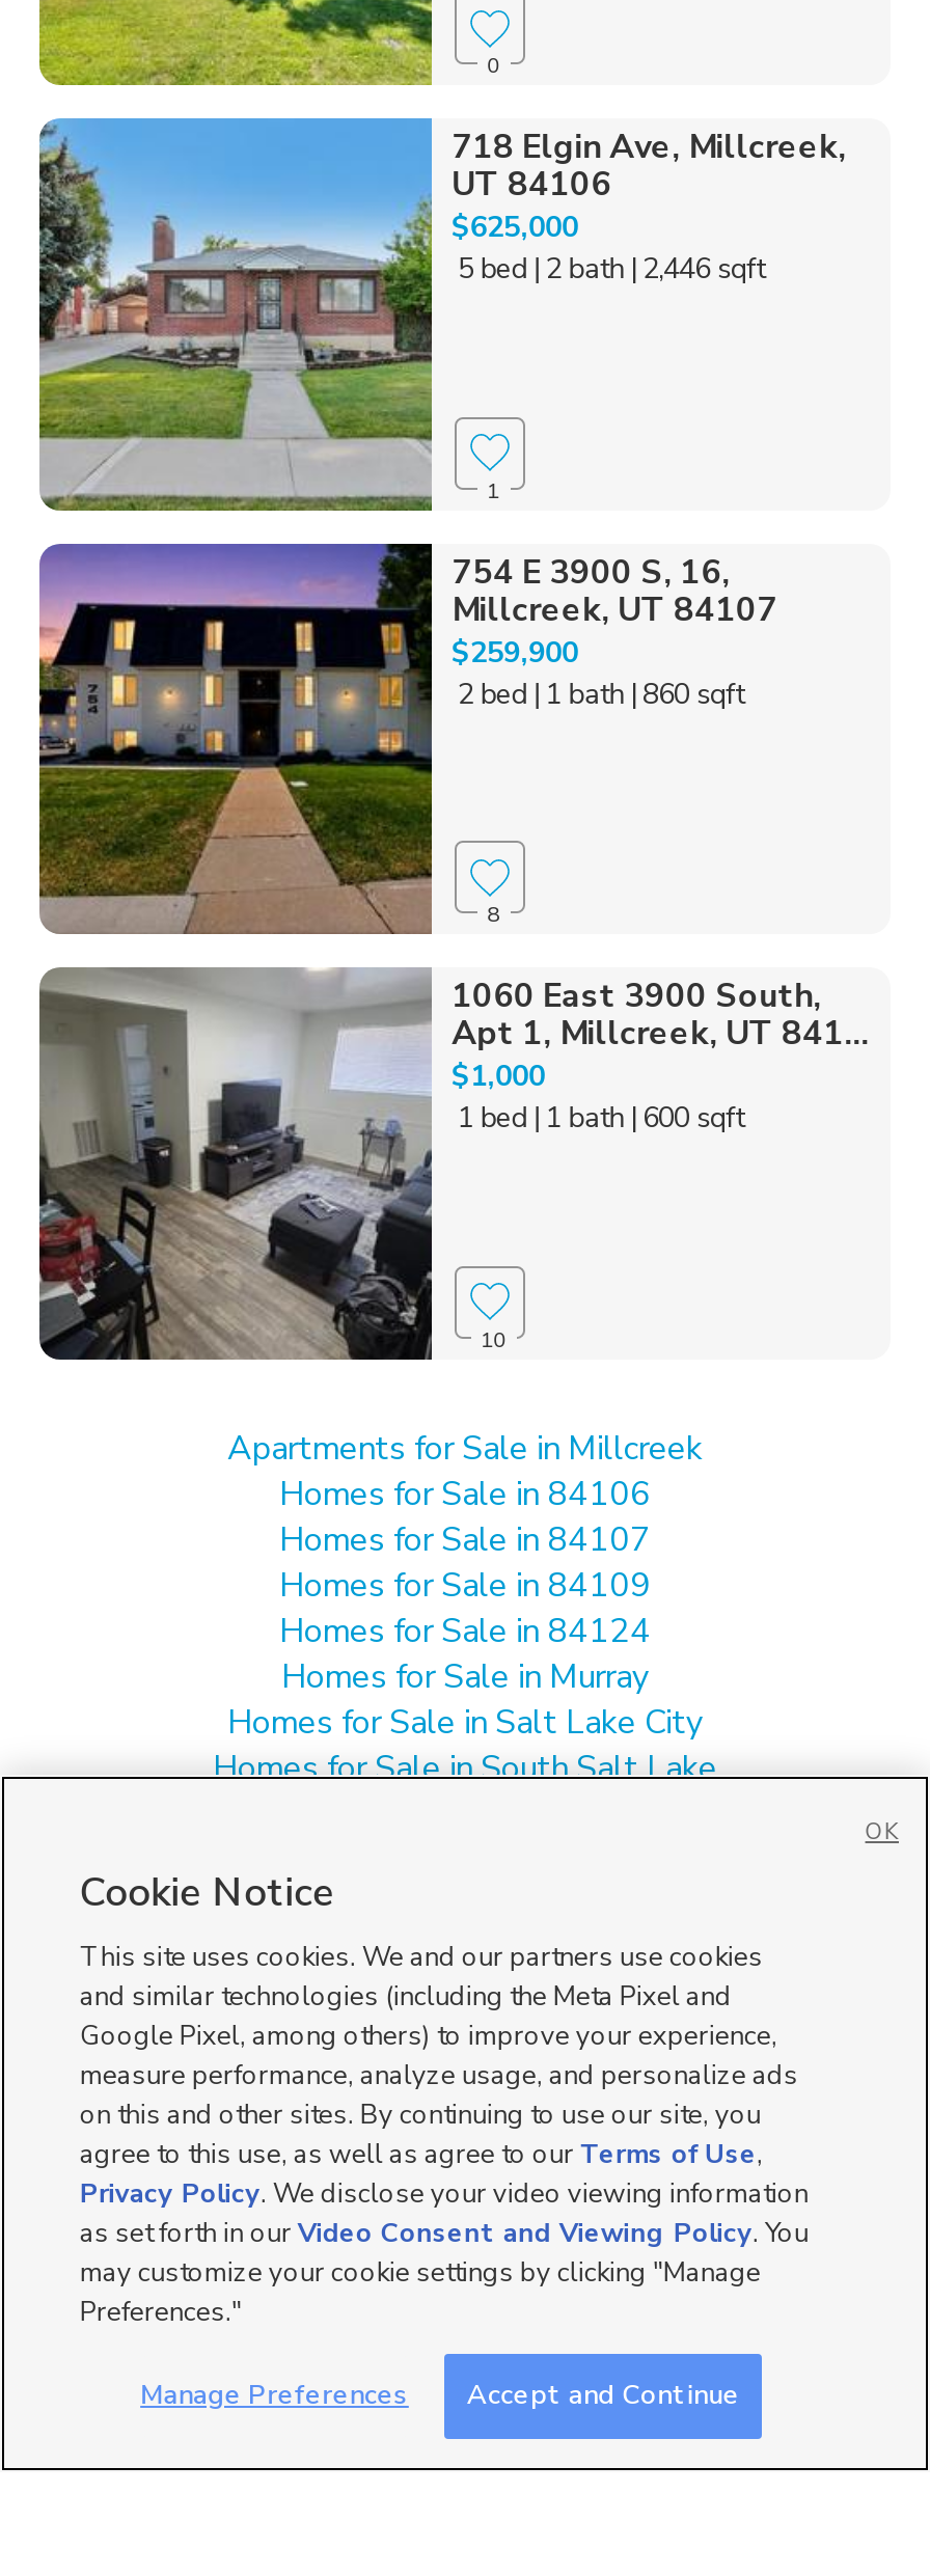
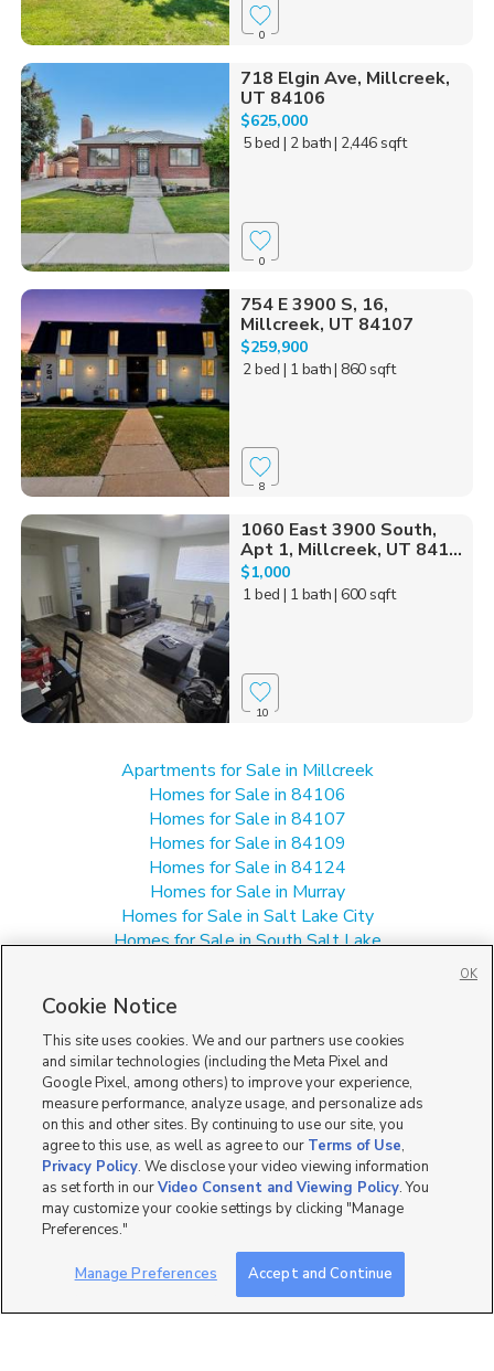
- 1
+ 0
